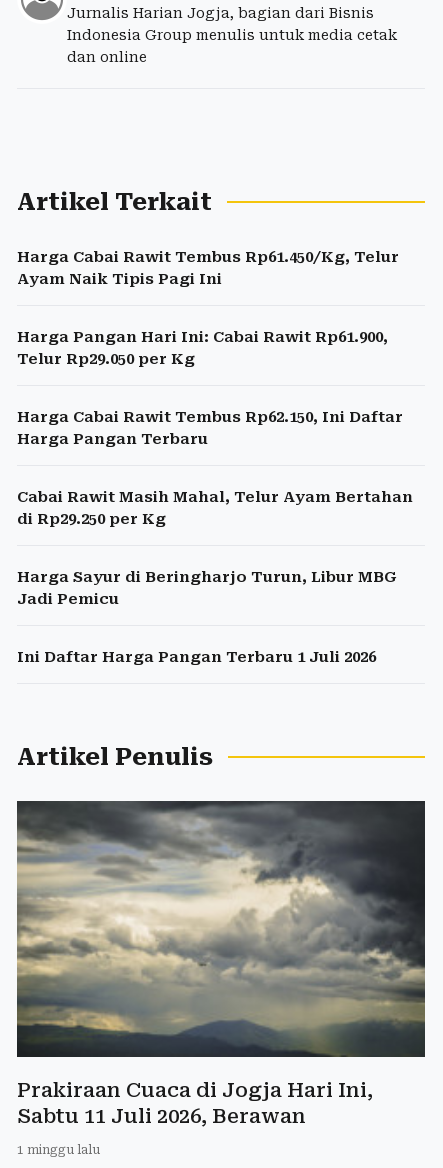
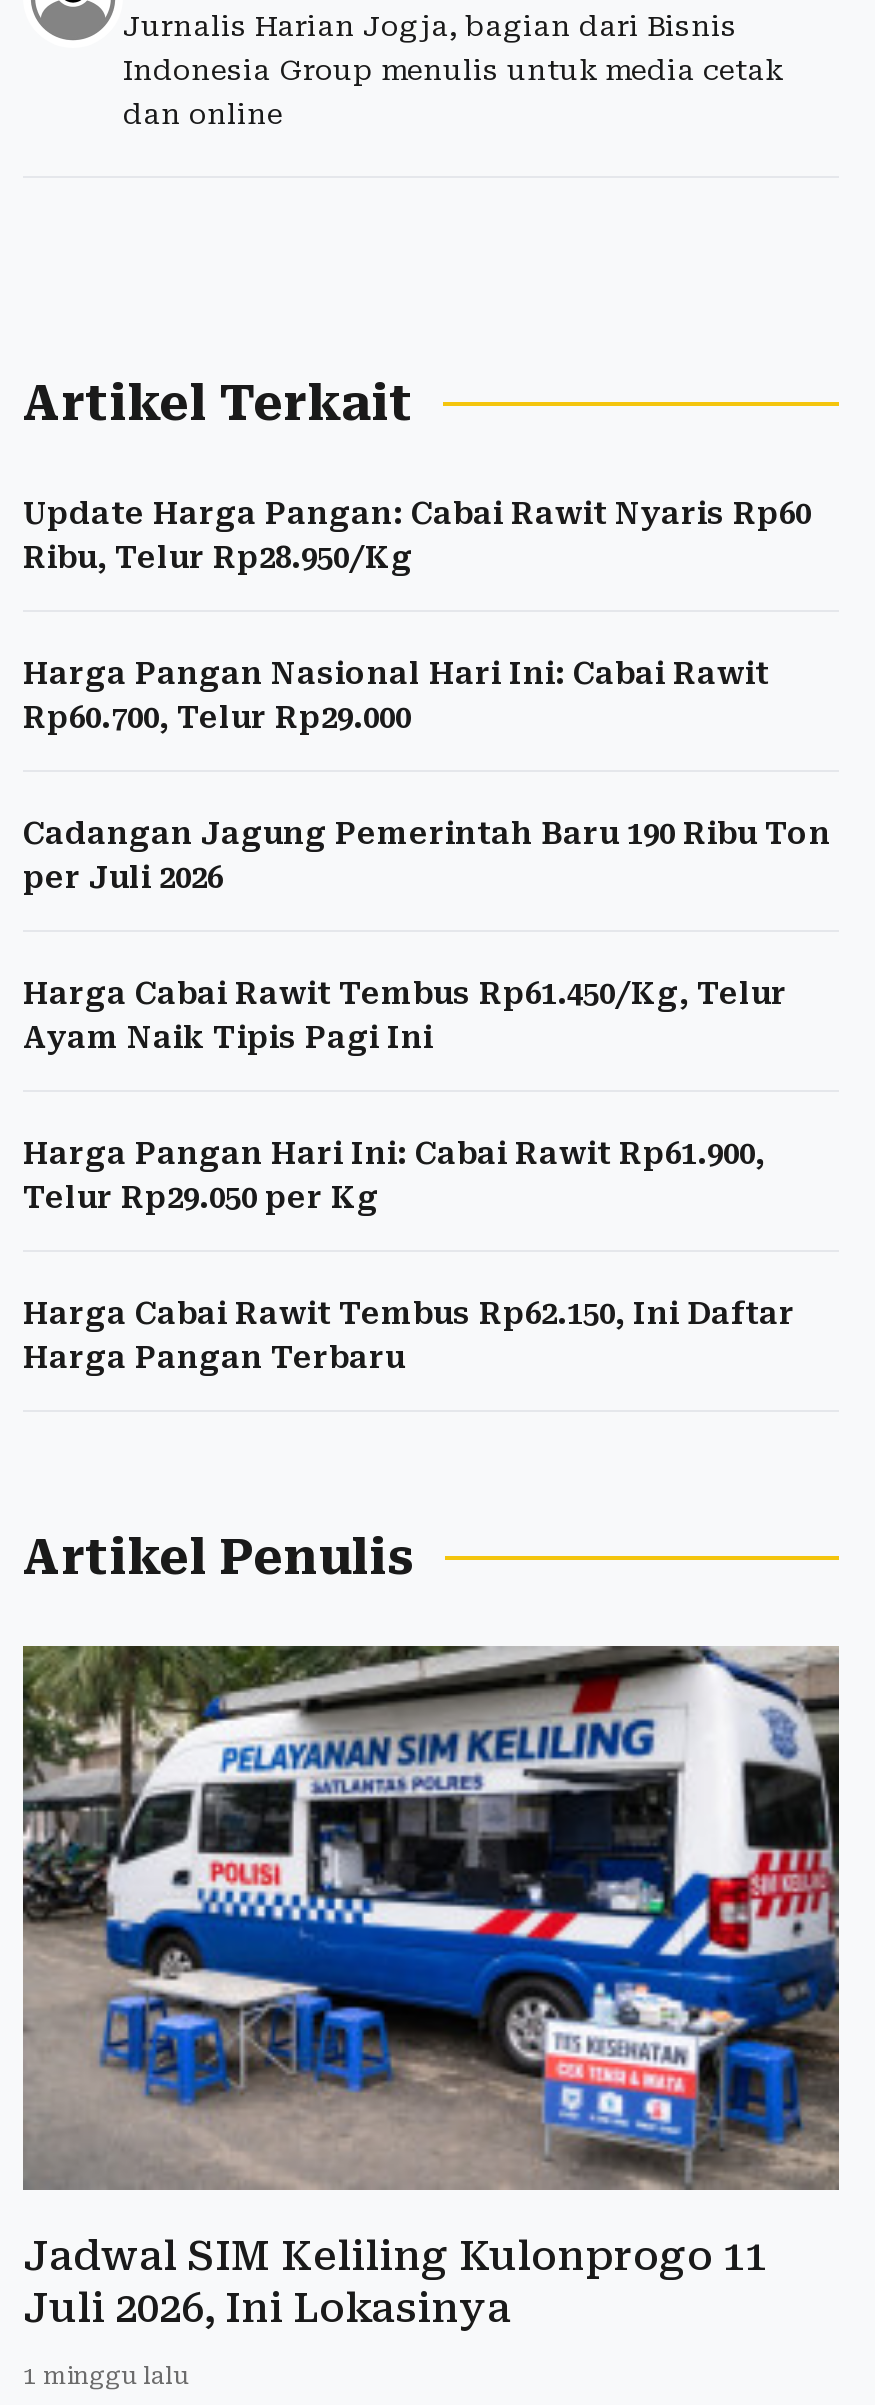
+ Update Harga Pangan: Cabai Rawit Nyaris Rp60
+ Ribu, Telur Rp28.950/Kg
+ Harga Pangan Nasional Hari Ini: Cabai Rawit
+ Rp60.700, Telur Rp29.000
+ Cadangan Jagung Pemerintah Baru 190 Ribu Ton
+ per Juli 2026

moved down: Harga Cabai Rawit Tembus Rp61.450/Kg, Telur | Ayam Naik Tipis Pagi Ini | Harga Pangan Hari Ini: Cabai Rawit Rp61.900, | Telur Rp29.050 per Kg | Harga Cabai Rawit Tembus Rp62.150, Ini Daftar | Harga Pangan Terbaru

- Cabai Rawit Masih Mahal, Telur Ayam Bertahan
- di Rp29.250 per Kg
- Harga Sayur di Beringharjo Turun, Libur MBG
- Jadi Pemicu
- Ini Daftar Harga Pangan Terbaru 1 Juli 2026

- [image]
- Prakiraan Cuaca di Jogja Hari Ini,
- Sabtu 11 Juli 2026, Berawan
+ [image]
+ Jadwal SIM Keliling Kulonprogo 11
+ Juli 2026, Ini Lokasinya
